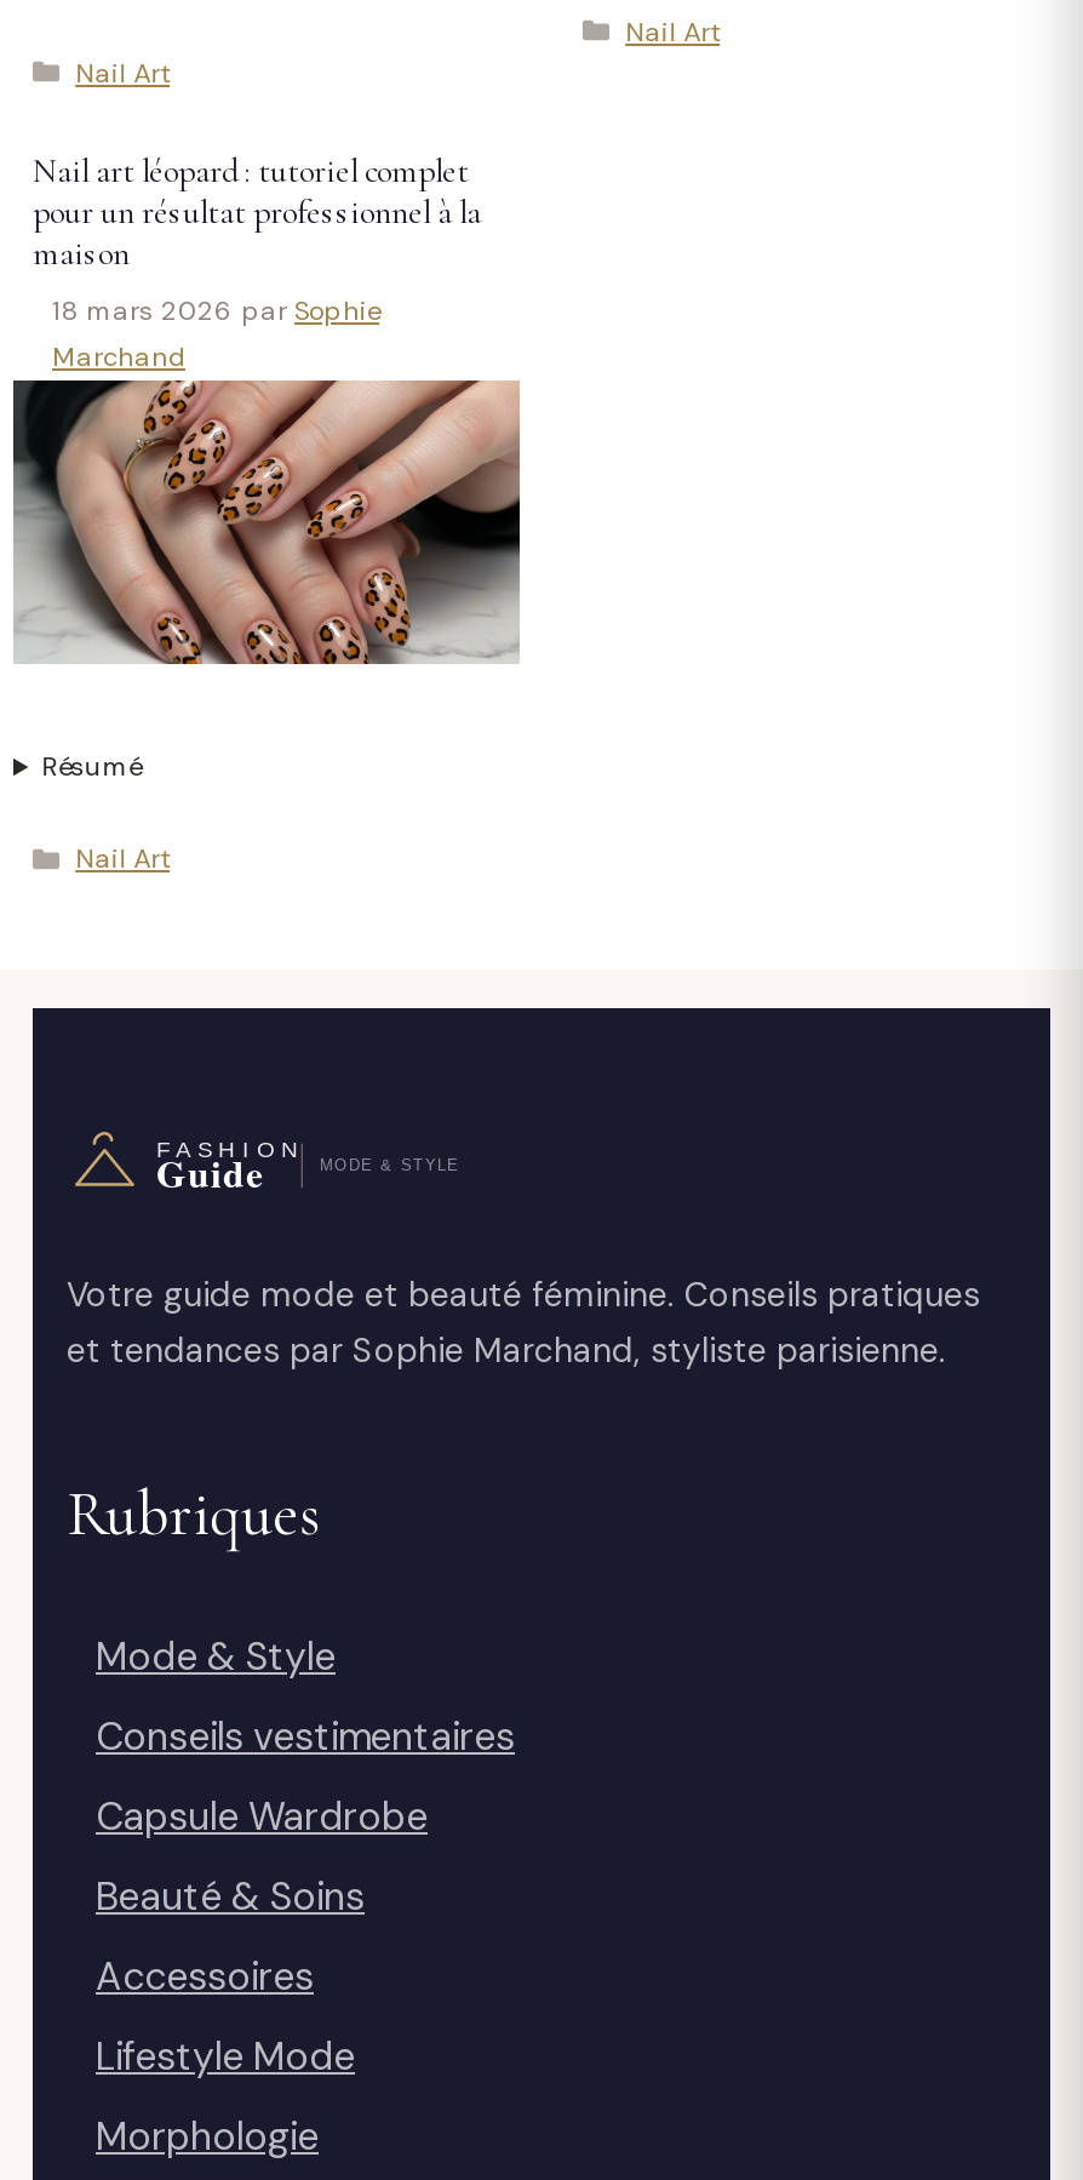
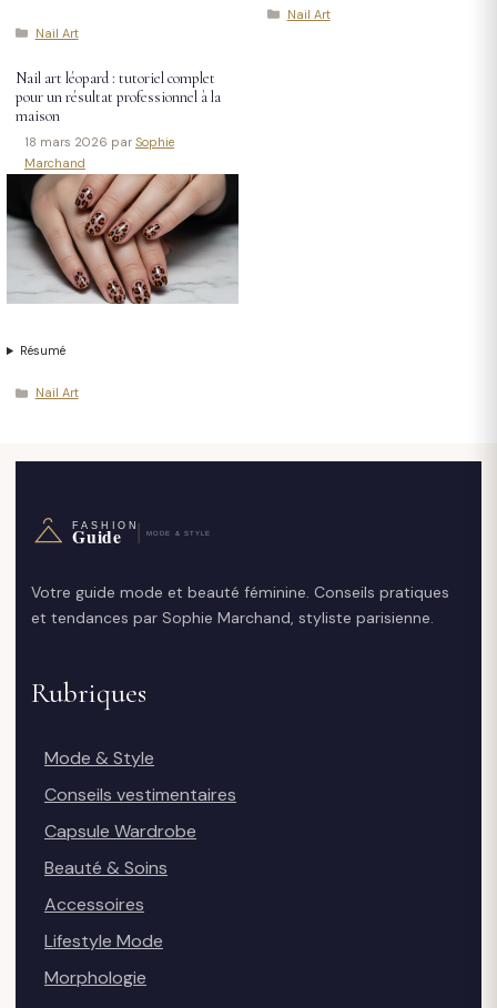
- [image]
+ [image]
